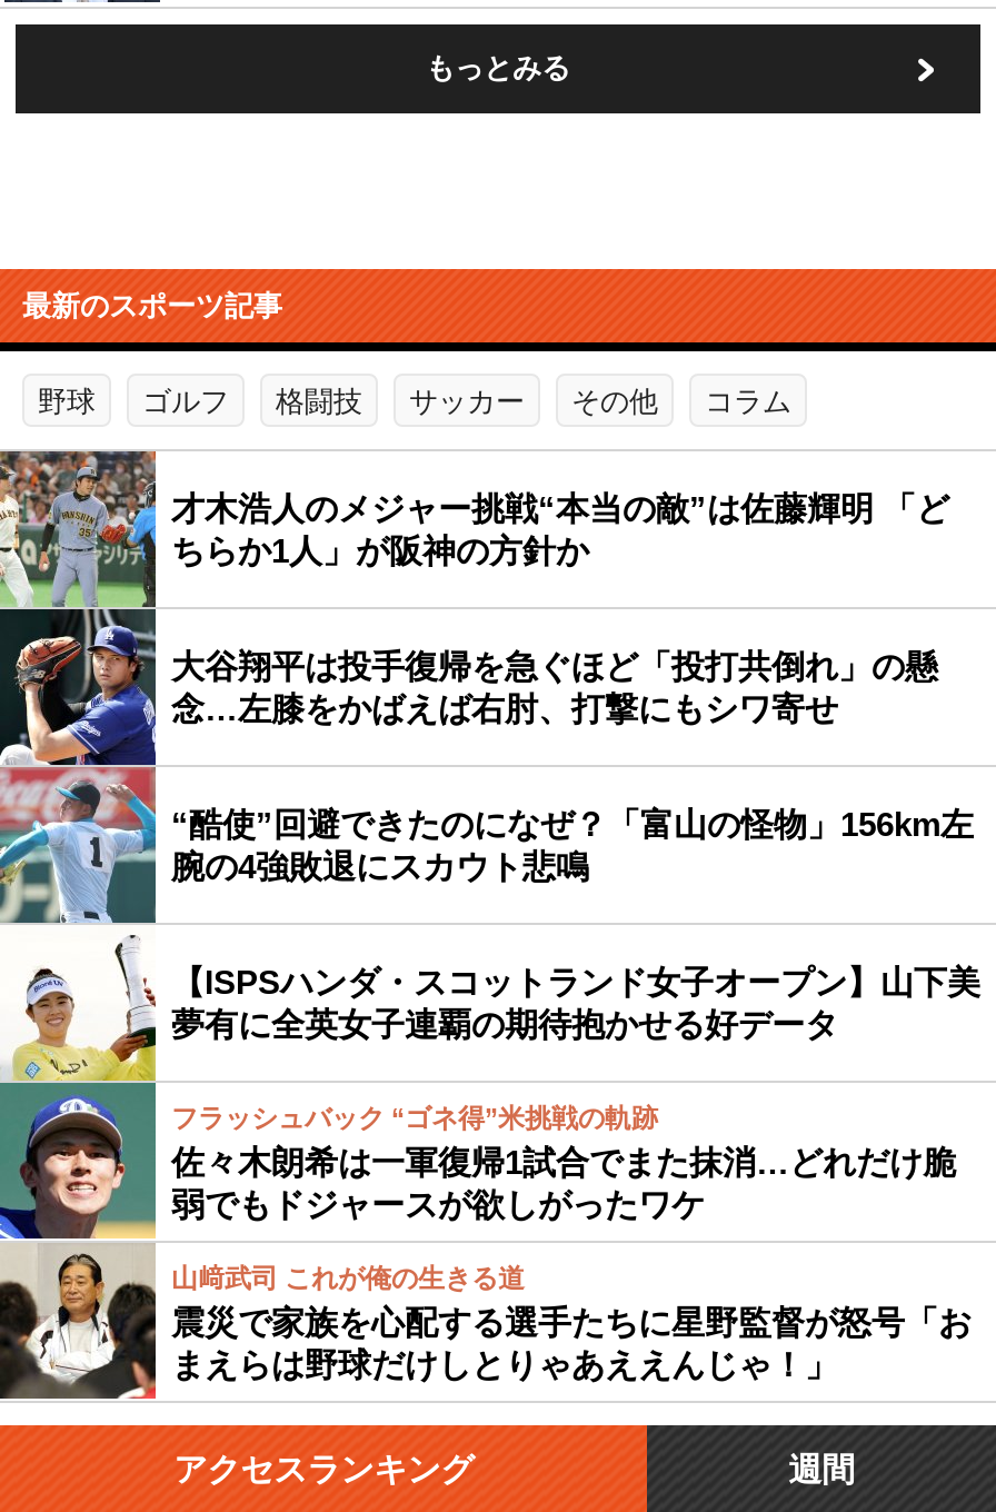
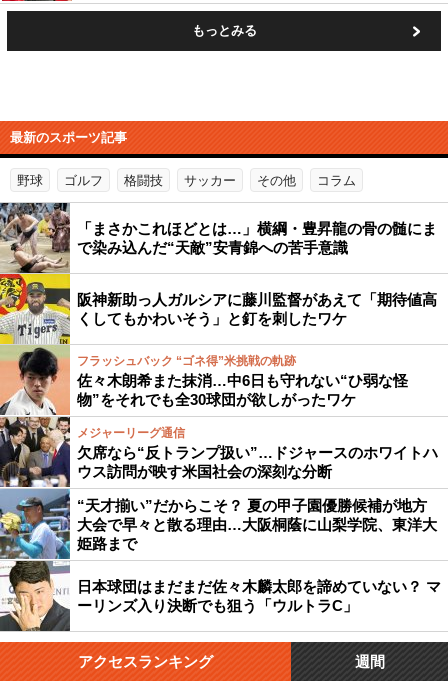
- [image]
- 才木浩人のメジャー挑戦“本当の敵”は佐藤輝明 「ど
- ちらか1人」が阪神の方針か
- 大谷翔平は投手復帰を急ぐほど「投打共倒れ」の懸
- 念…左膝をかばえば右肘、打撃にもシワ寄せ
- “酷使”回避できたのになぜ？「富山の怪物」156km左
- 腕の4強敗退にスカウト悲鳴
- 【ISPSハンダ・スコットランド女子オープン】山下美
- 夢有に全英女子連覇の期待抱かせる好データ
+ [image]
+ 「まさかこれほどとは…」横綱・豊昇龍の骨の髄にま
+ で染み込んだ“天敵”安青錦への苦手意識
+ 阪神新助っ人ガルシアに藤川監督があえて「期待値高
+ くしてもかわいそう」と釘を刺したワケ

moved up: フラッシュバック “ゴネ得”米挑戦の軌跡

- 佐々木朗希は一軍復帰1試合でまた抹消…どれだけ脆
- 弱でもドジャースが欲しがったワケ
- 山﨑武司 これが俺の生きる道
- 震災で家族を心配する選手たちに星野監督が怒号「お
- まえらは野球だけしとりゃあええんじゃ！」
+ 佐々木朗希また抹消…中6日も守れない“ひ弱な怪
+ 物”をそれでも全30球団が欲しがったワケ
+ メジャーリーグ通信
+ 欠席なら“反トランプ扱い”…ドジャースのホワイトハ
+ ウス訪問が映す米国社会の深刻な分断
+ “天才揃い”だからこそ？ 夏の甲子園優勝候補が地方
+ 大会で早々と散る理由…大阪桐蔭に山梨学院、東洋大
+ 姫路まで
+ 日本球団はまだまだ佐々木麟太郎を諦めていない？ マ
+ ーリンズ入り決断でも狙う「ウルトラC」
